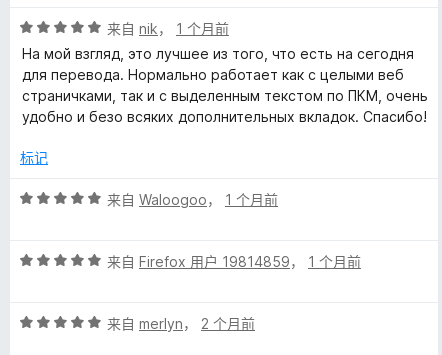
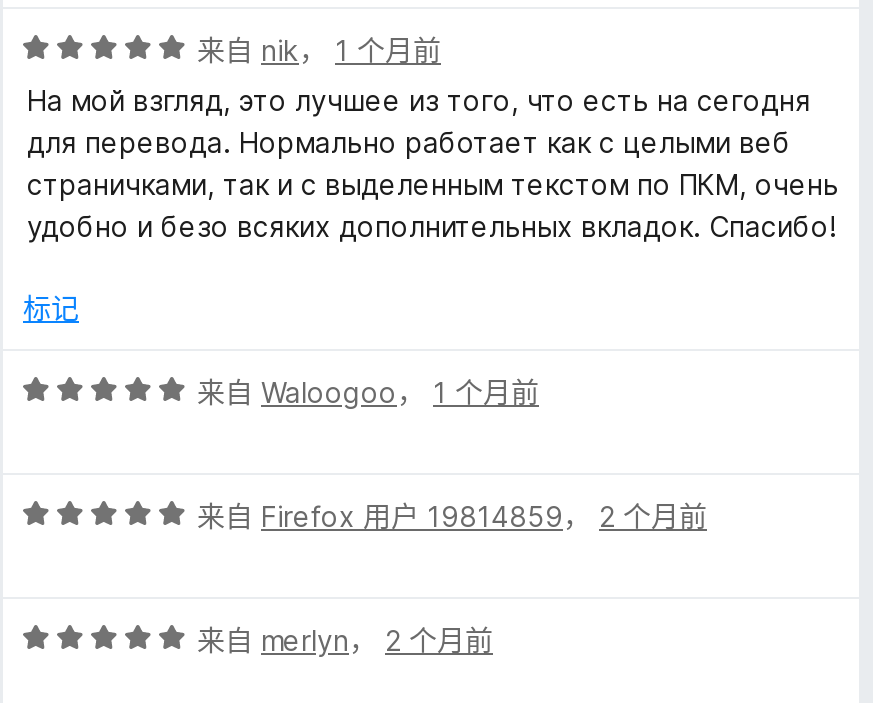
- 来自Firefox 用户 19814859，1 个月前
+ 来自Firefox 用户 19814859，2 个月前
